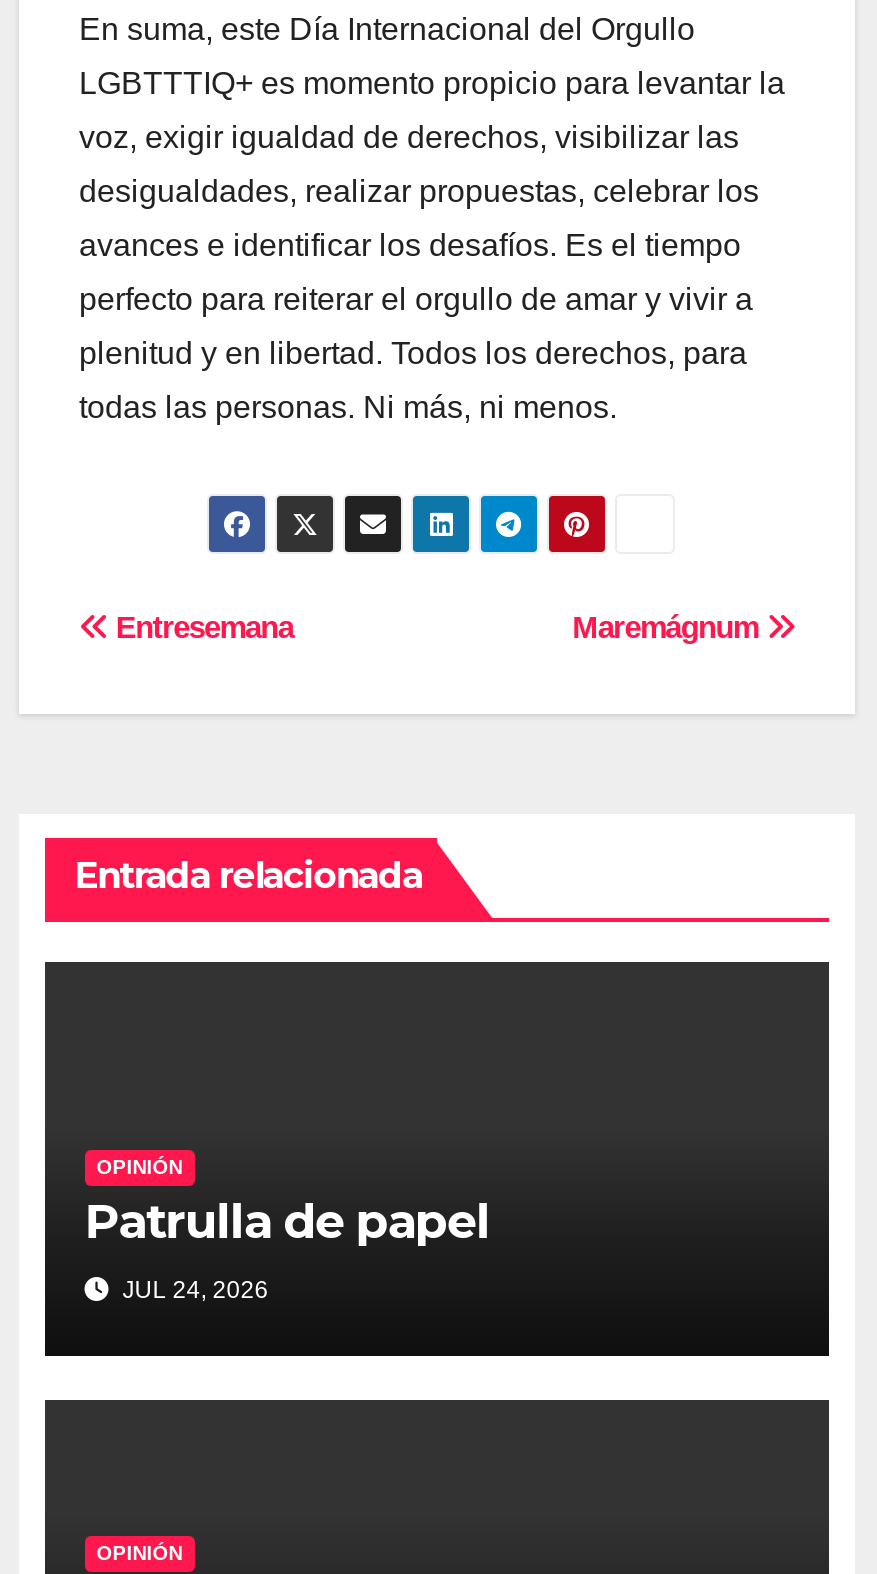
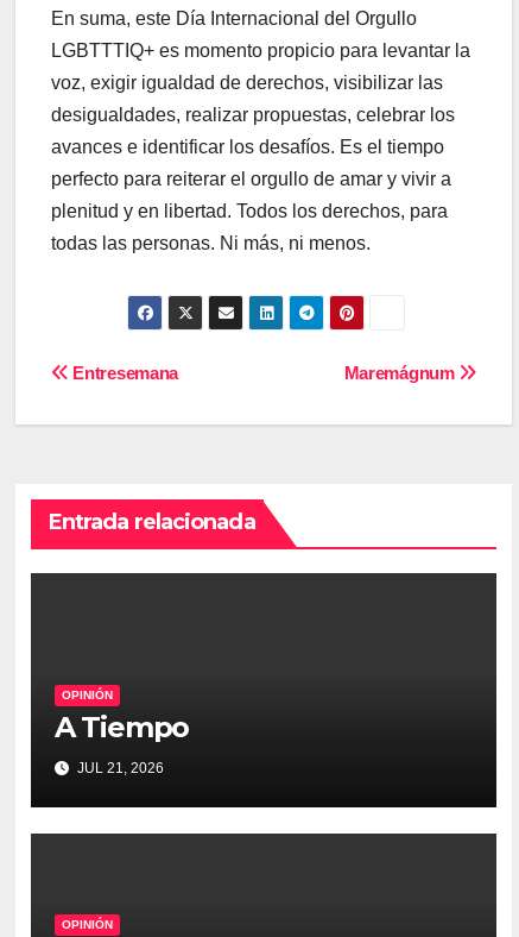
- Patrulla de papel
+ A Tiempo

- JUL 24, 2026
+ JUL 21, 2026
